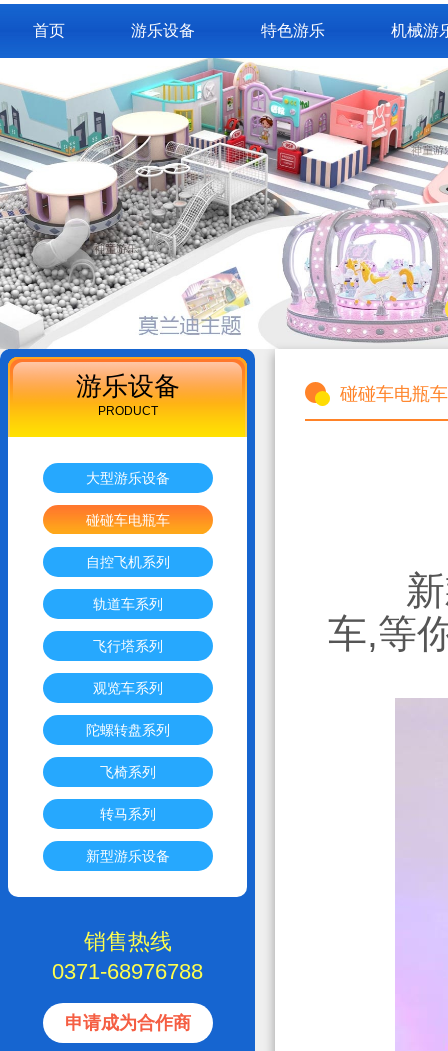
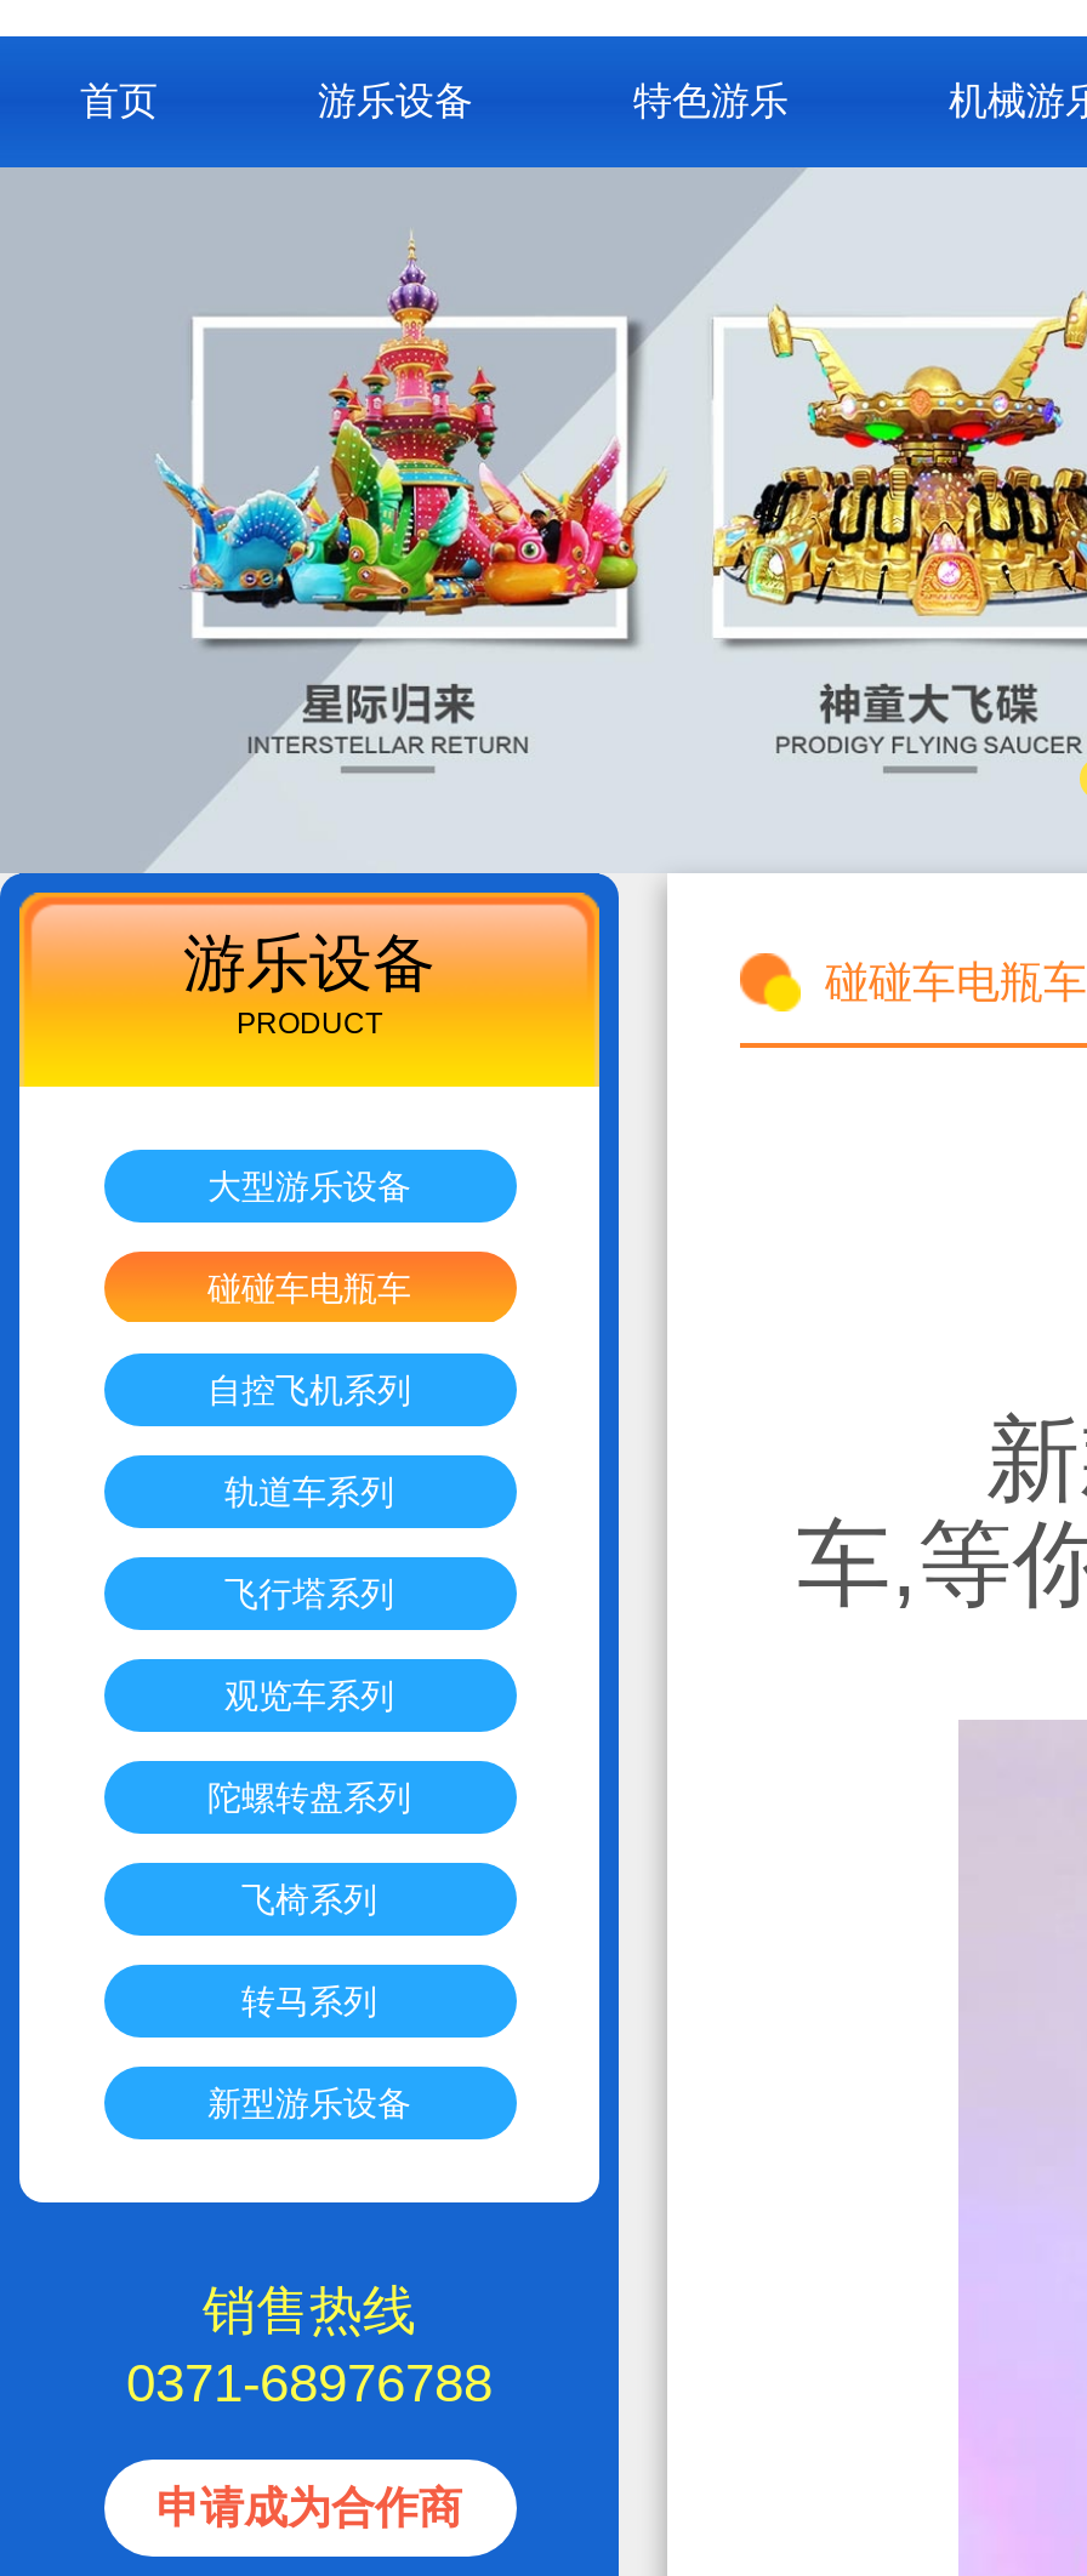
- [image]
+ [image]
